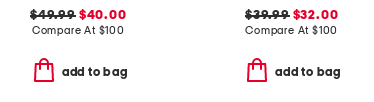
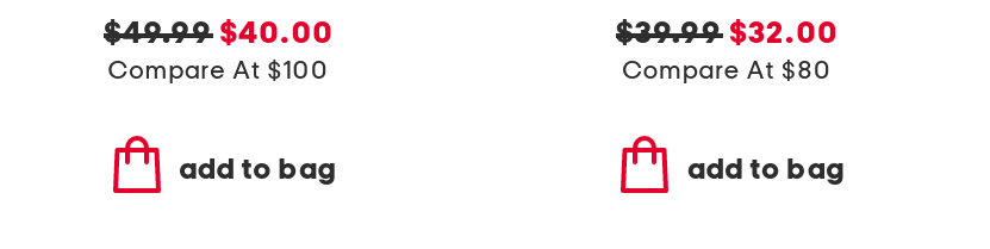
- Compare At $100
+ Compare At $80
